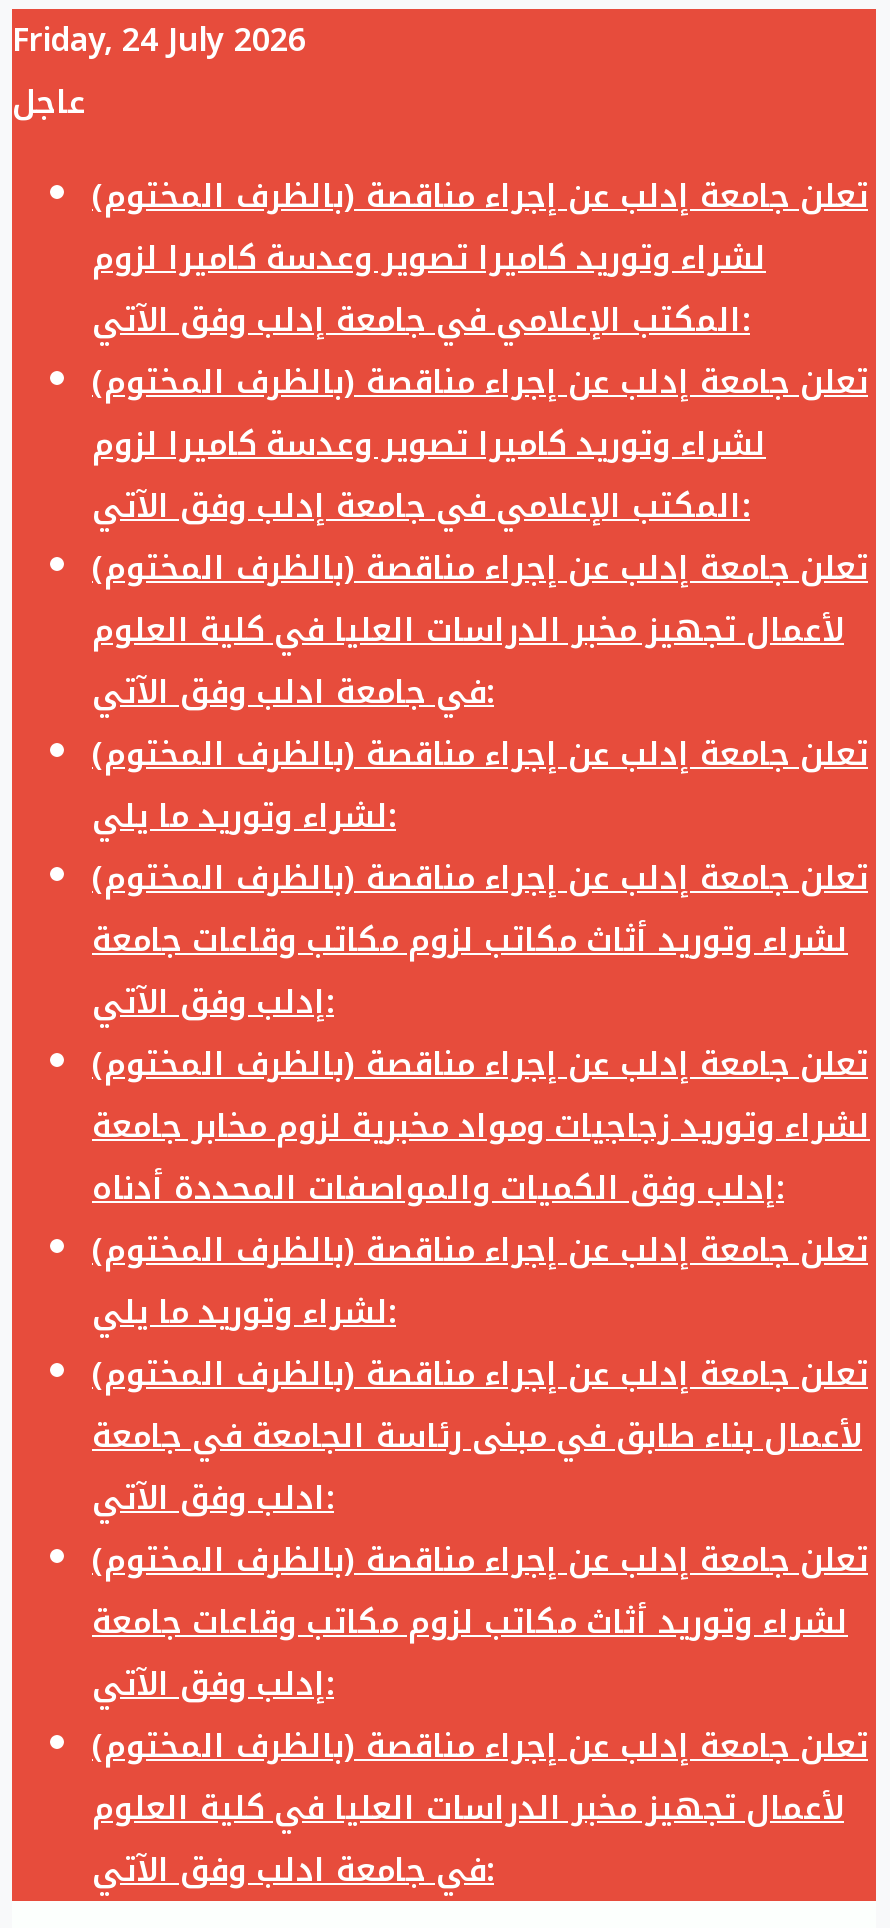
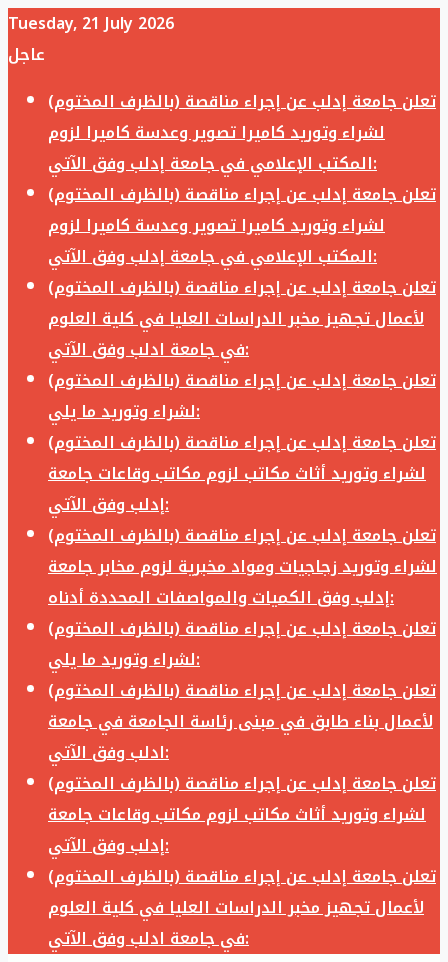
- Friday, 24 July 2026
+ Tuesday, 21 July 2026
